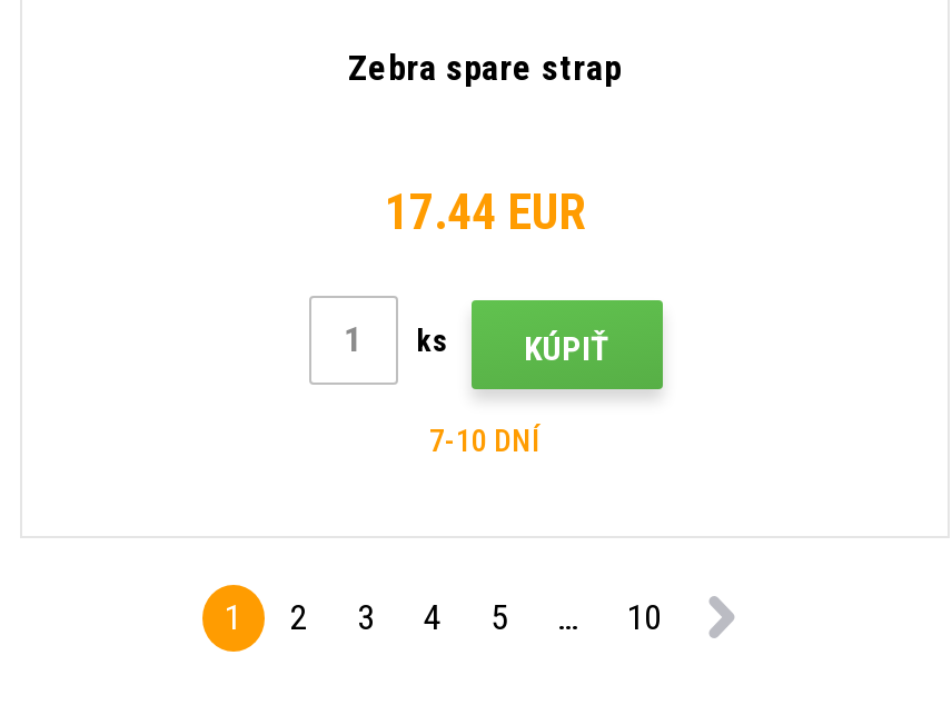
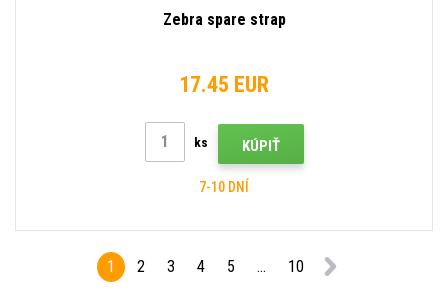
- 17.44 EUR
+ 17.45 EUR
